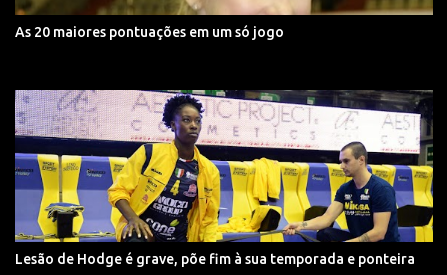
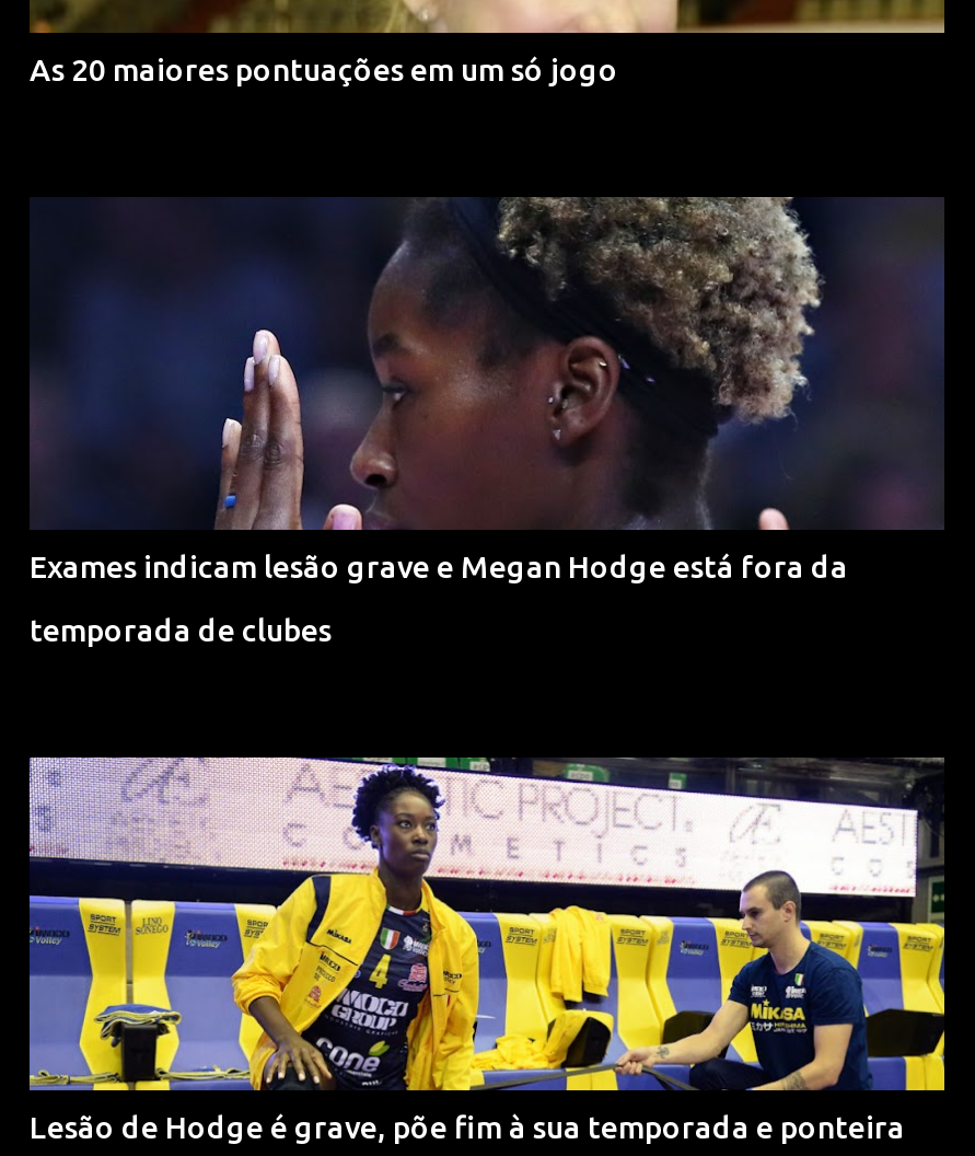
+ [image]
+ Exames indicam lesão grave e Megan Hodge está fora da
+ temporada de clubes
